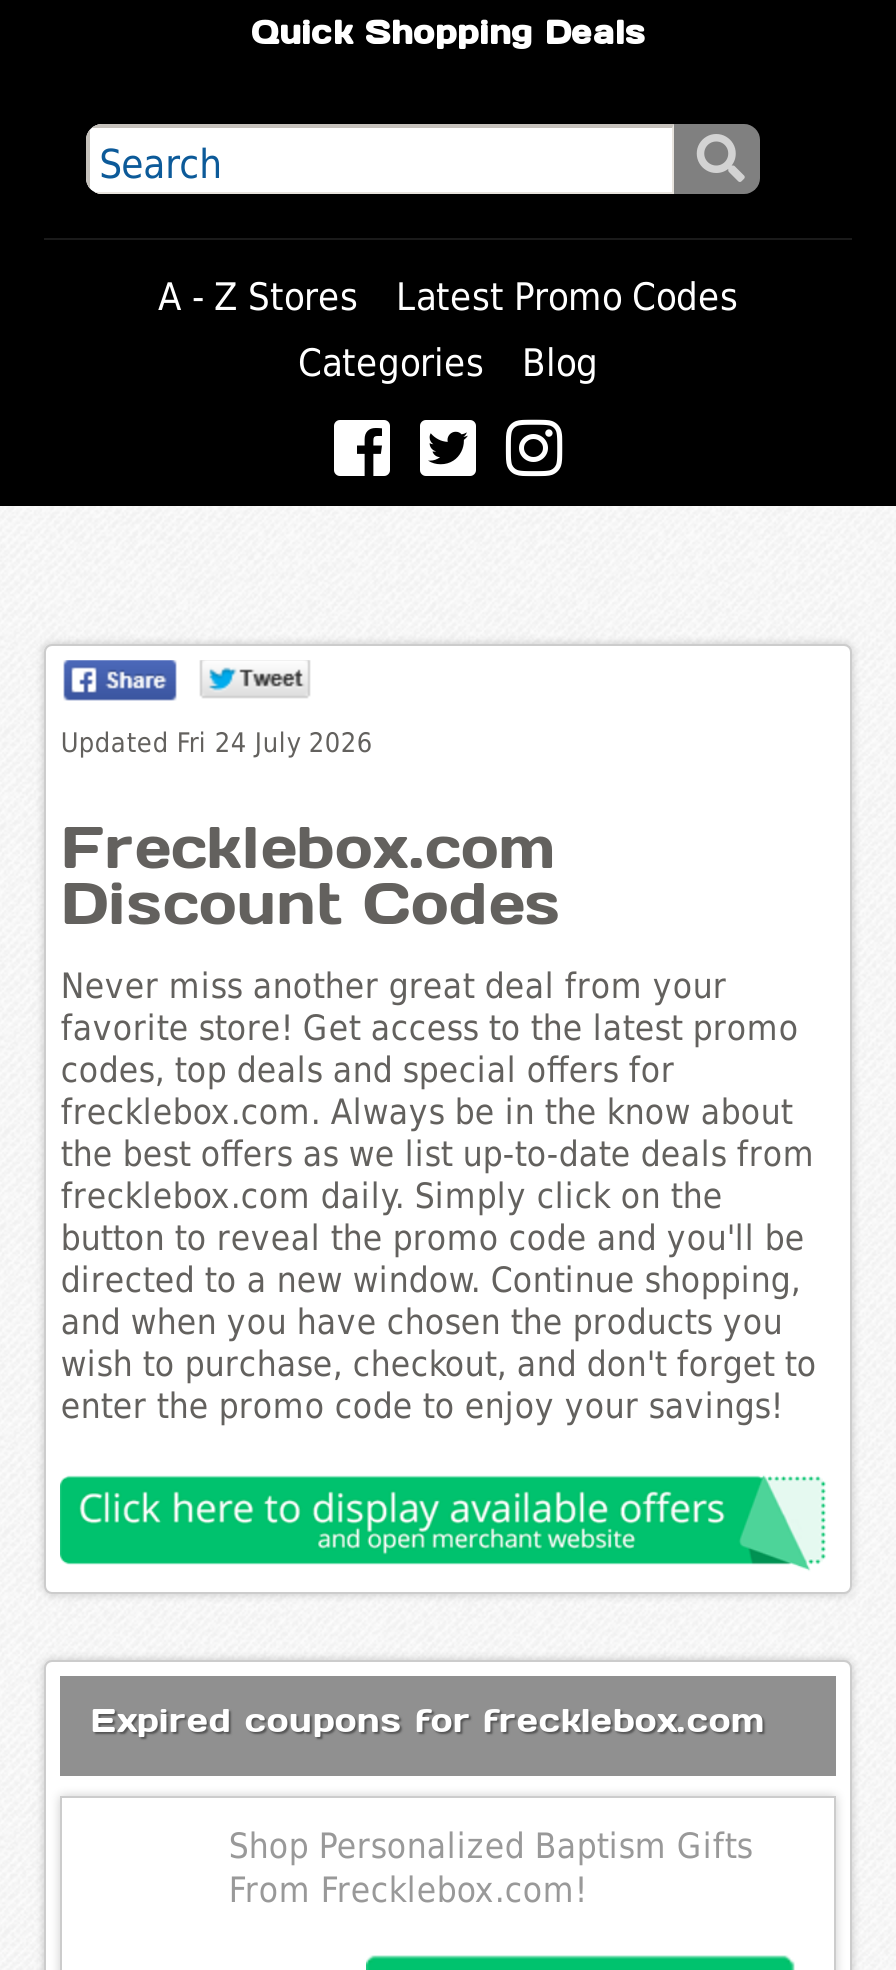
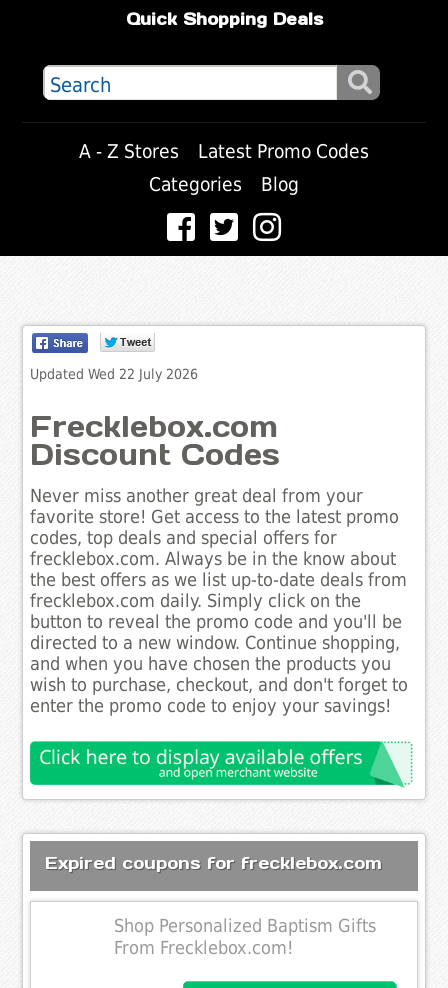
- Updated Fri 24 July 2026
+ Updated Wed 22 July 2026
